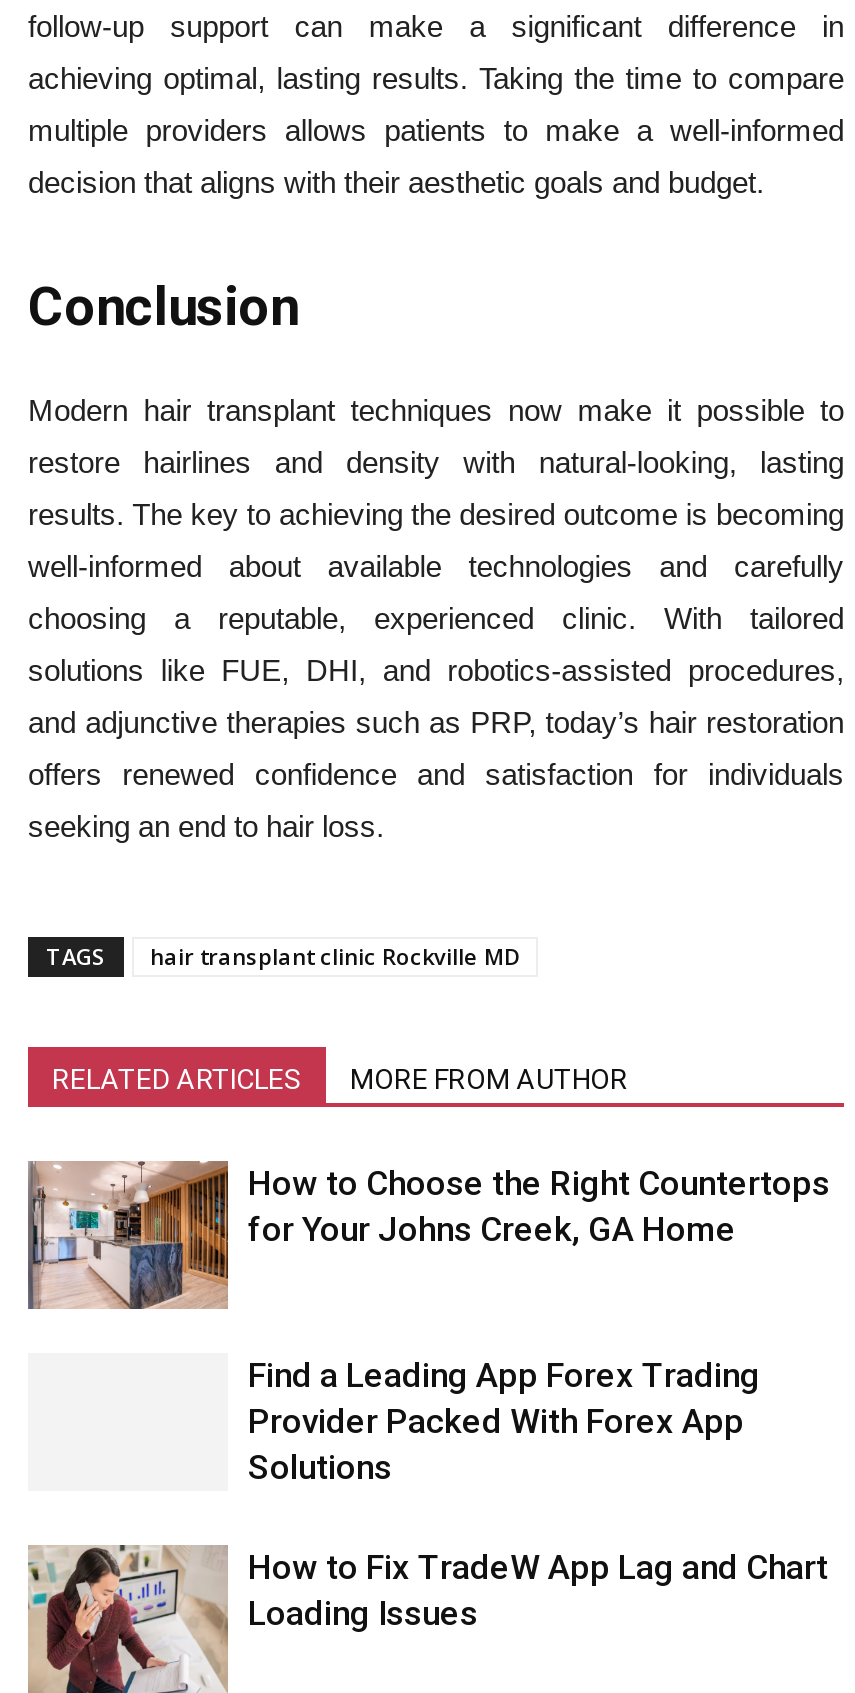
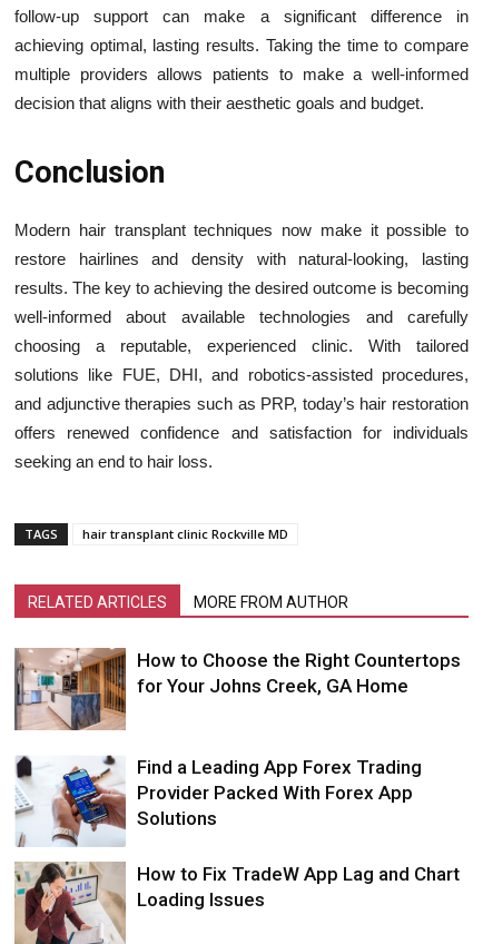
+ [image]
